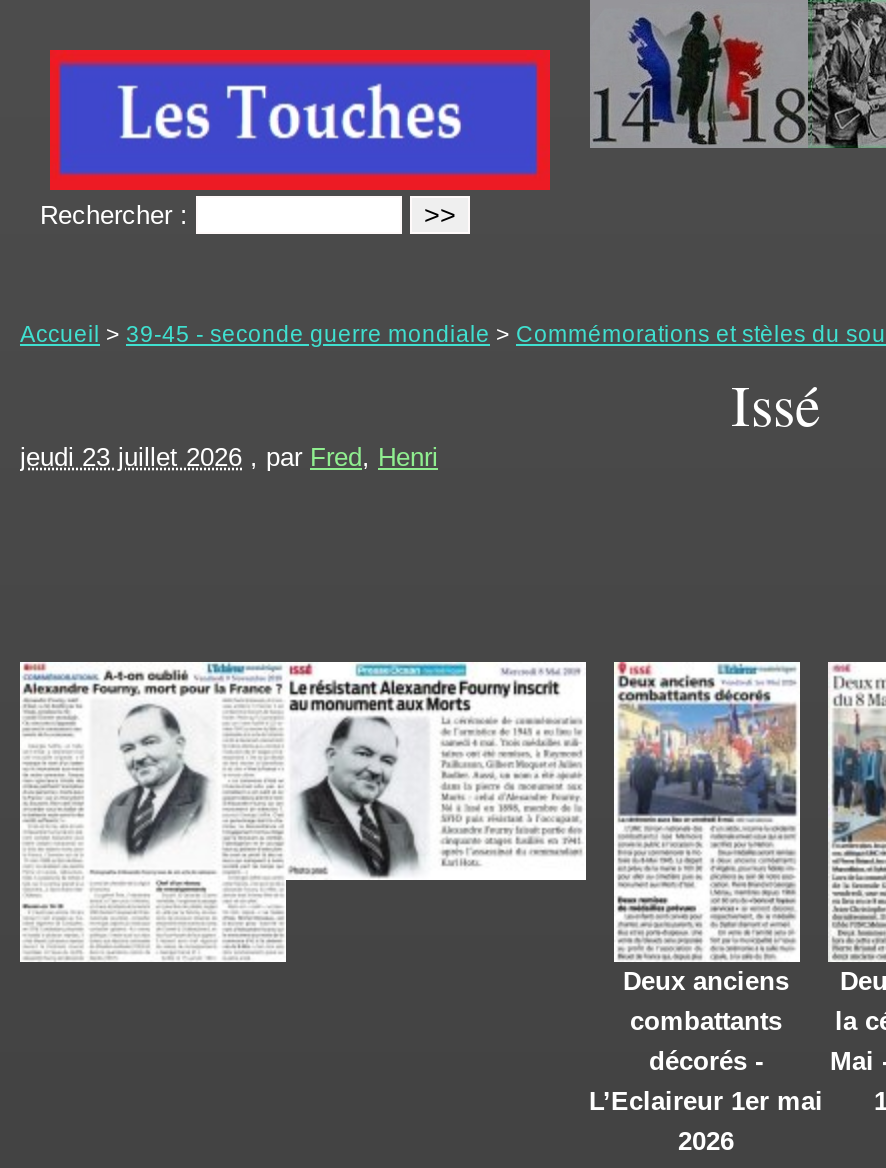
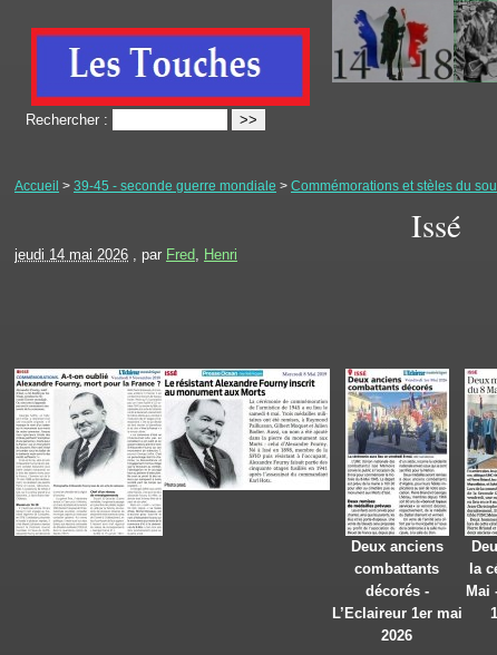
- jeudi 23 juillet 2026, par Fred, Henri
+ jeudi 14 mai 2026, par Fred, Henri
